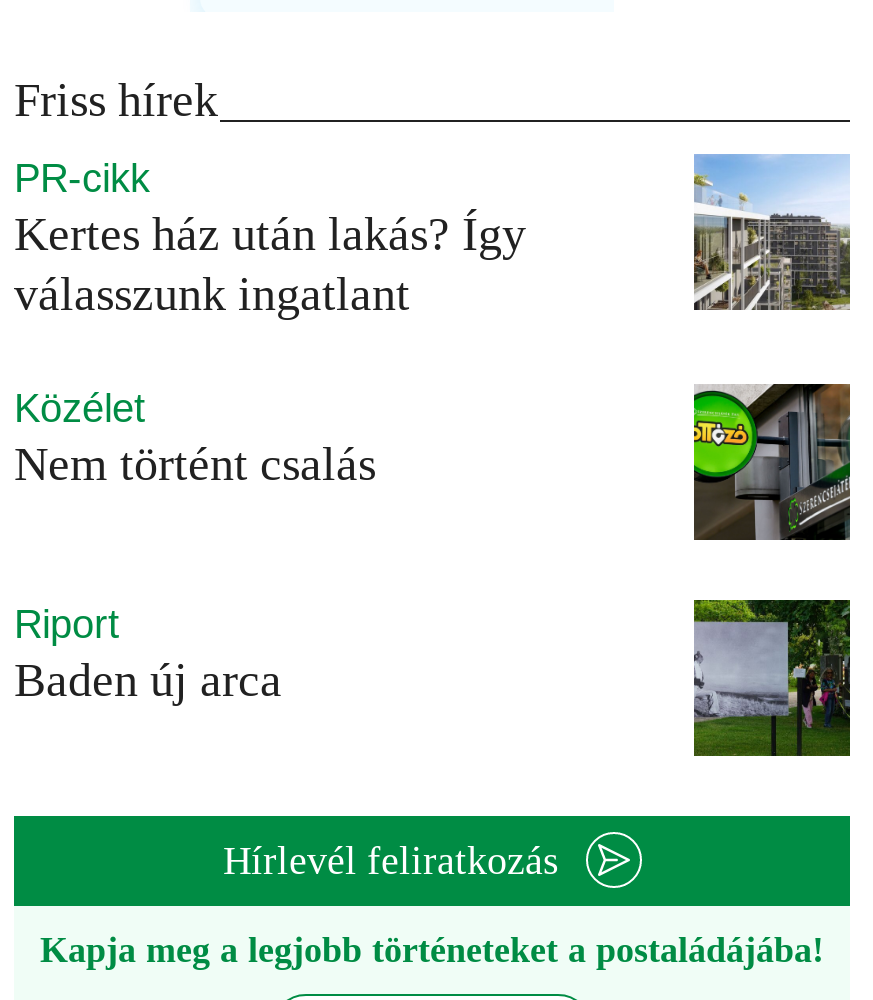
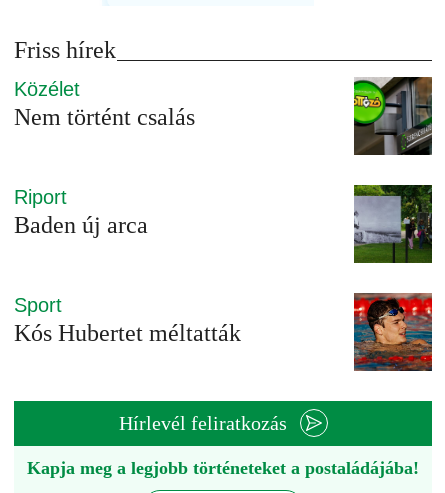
- PR-cikk
- Kertes ház után lakás? Így
- válasszunk ingatlant

- [image]

moved up: Közélet | Nem történt csalás | Riport | Baden új arca

+ Sport
+ Kós Hubertet méltatták

+ [image]
